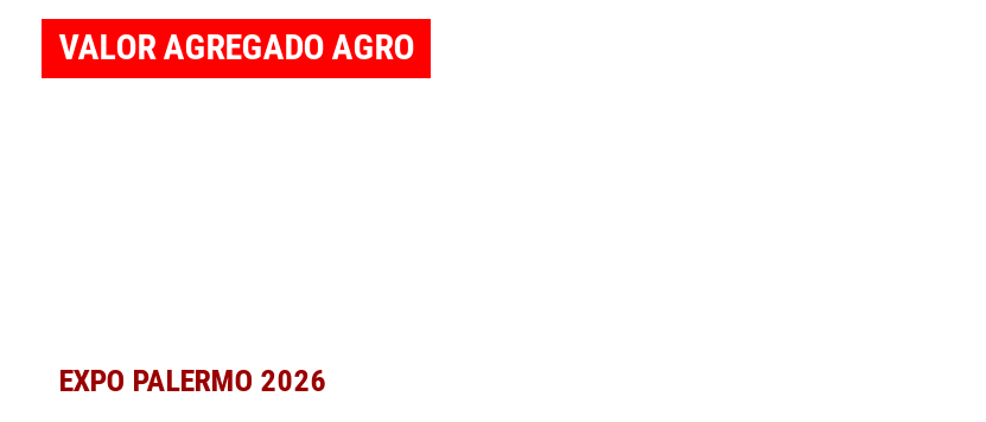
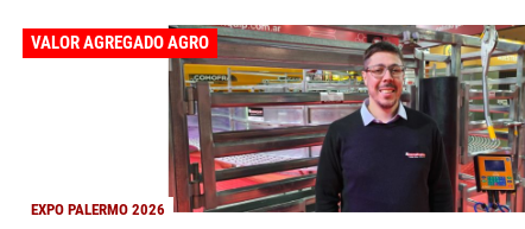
+ [image]
